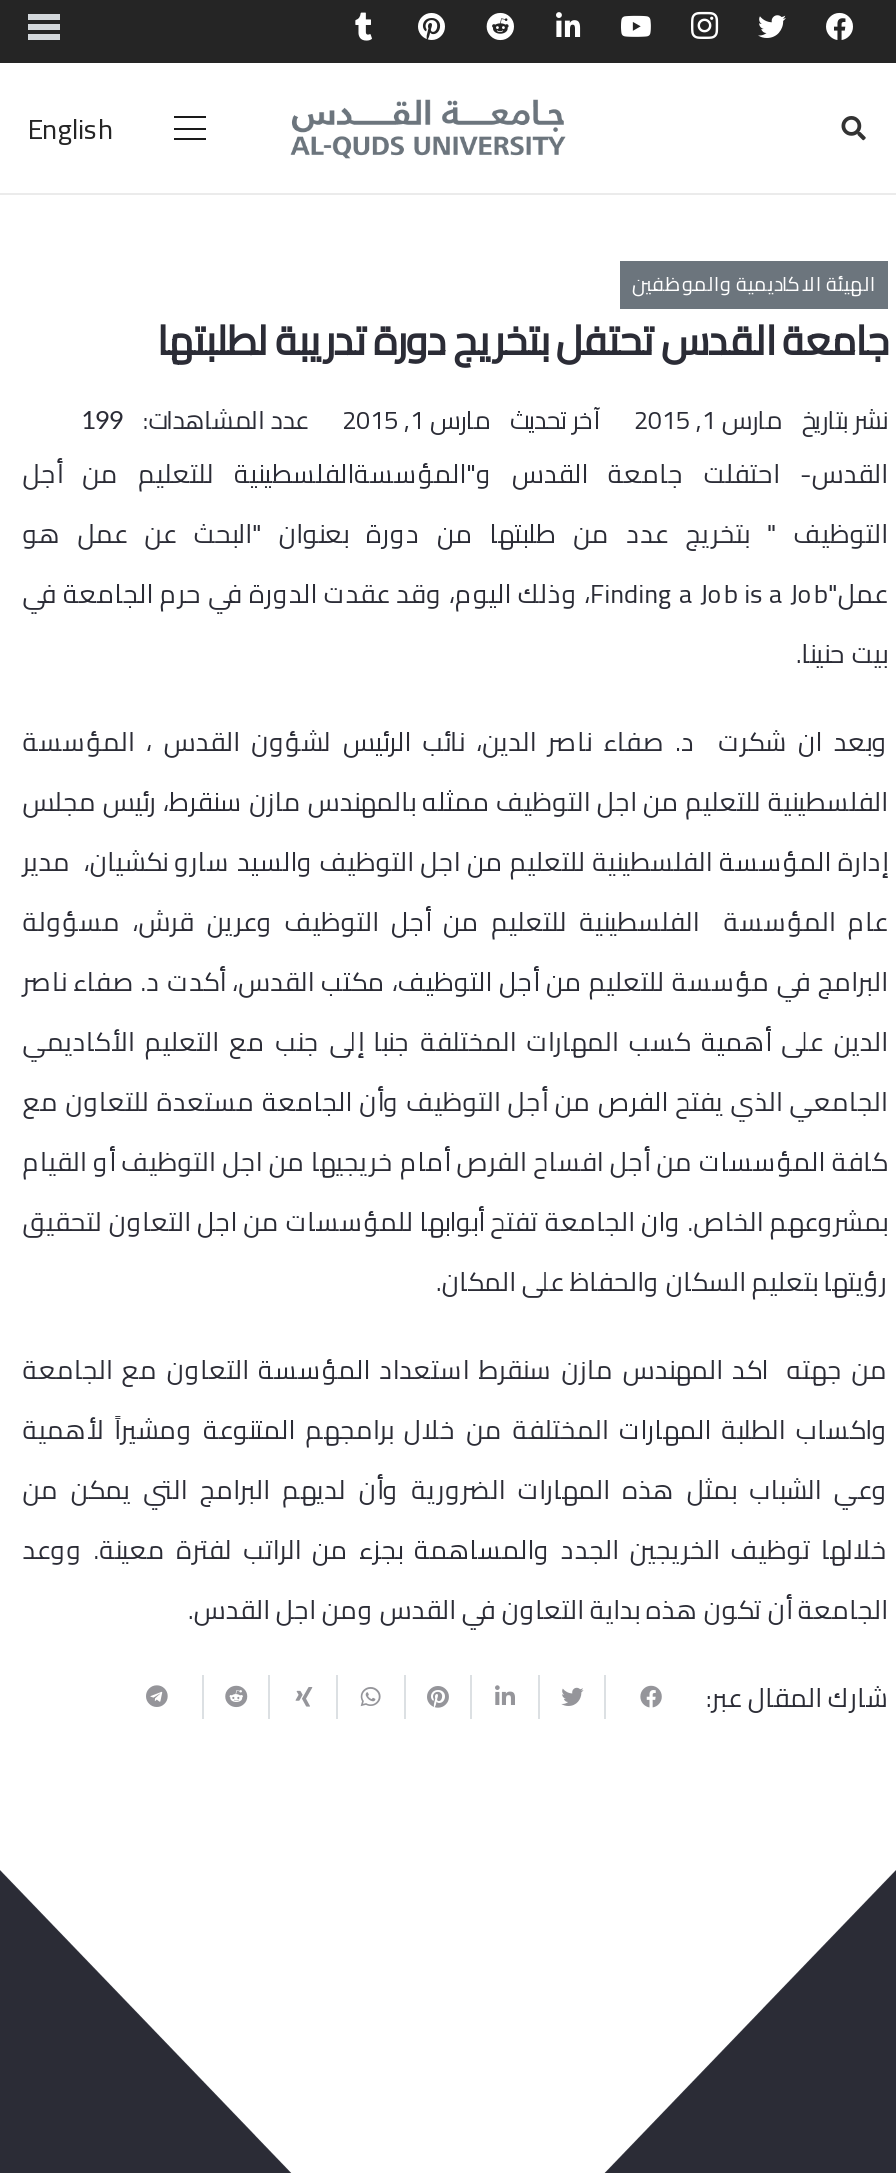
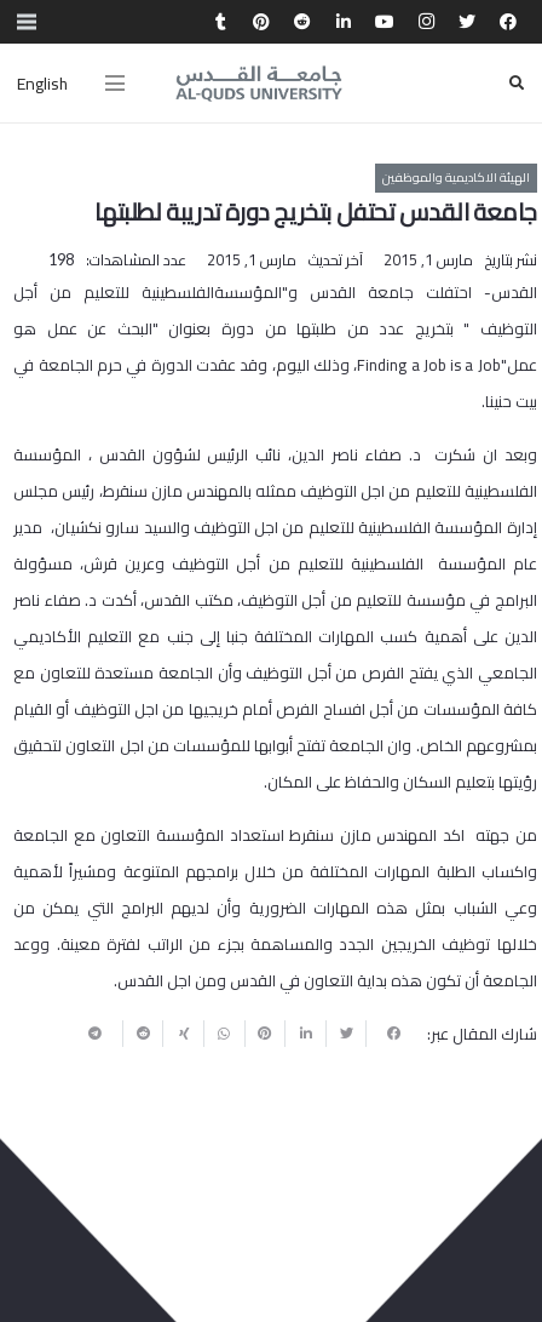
- عدد المشاهدات: 199
+ عدد المشاهدات: 198
